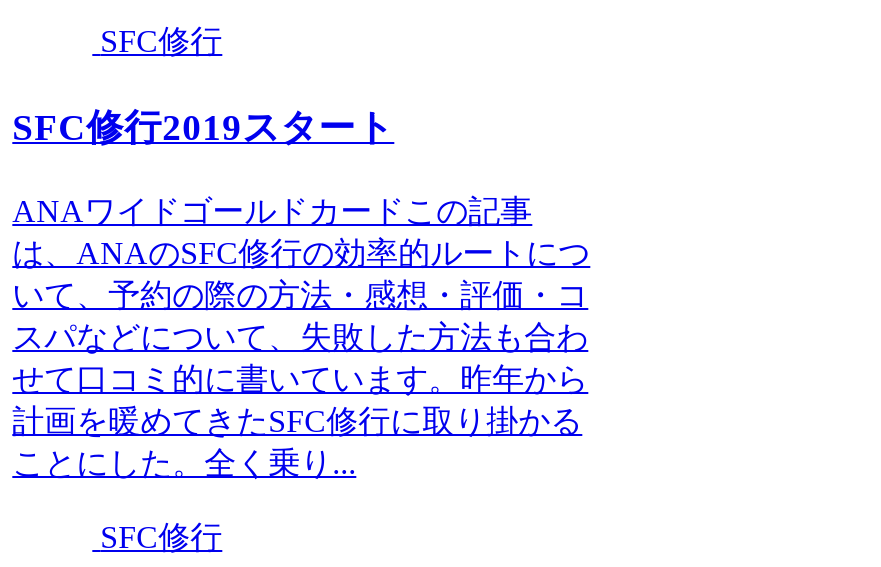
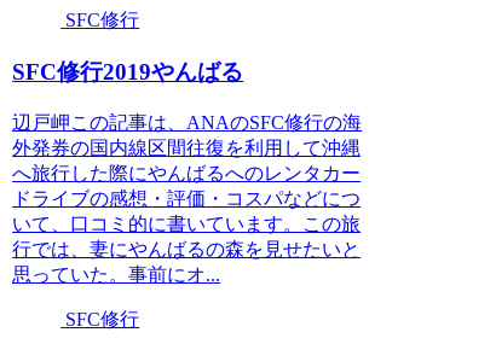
- SFC修行2019スタート
+ SFC修行2019やんばる

- ANAワイドゴールドカードこの記事
- は、ANAのSFC修行の効率的ルートにつ
- いて、予約の際の方法・感想・評価・コ
- スパなどについて、失敗した方法も合わ
- せて口コミ的に書いています。昨年から
- 計画を暖めてきたSFC修行に取り掛かる
- ことにした。全く乗り...
+ 辺戸岬この記事は、ANAのSFC修行の海
+ 外発券の国内線区間往復を利用して沖縄
+ へ旅行した際にやんばるへのレンタカー
+ ドライブの感想・評価・コスパなどにつ
+ いて、口コミ的に書いています。この旅
+ 行では、妻にやんばるの森を見せたいと
+ 思っていた。事前にオ...
